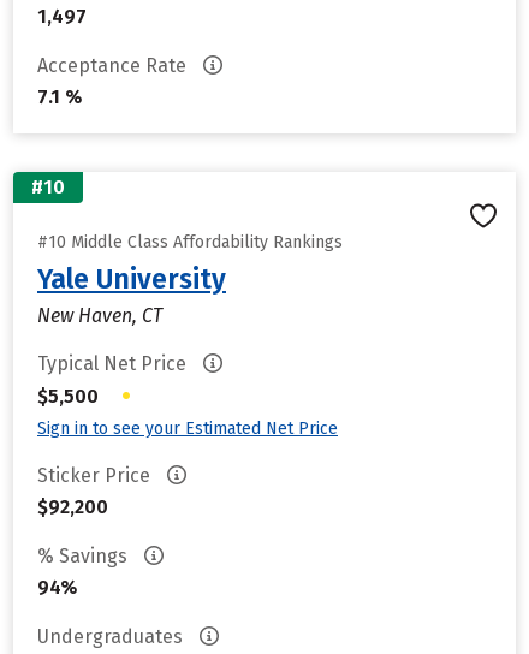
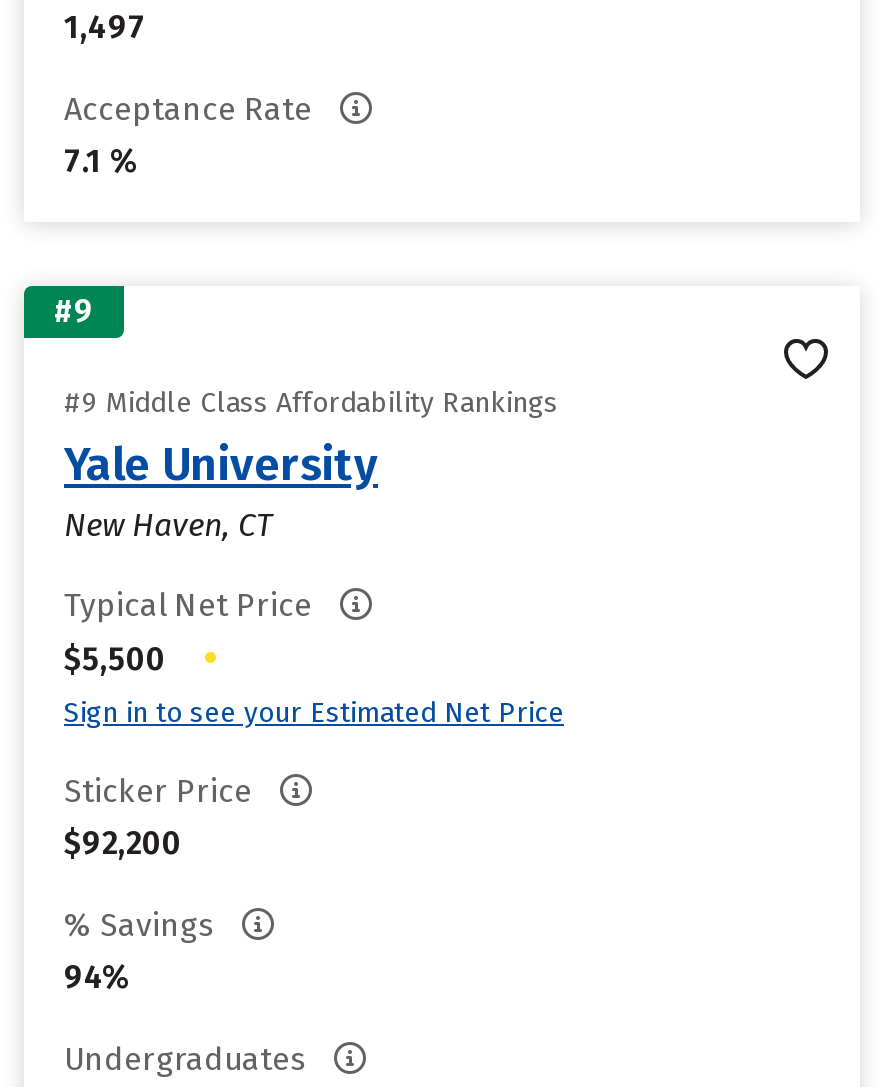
- #10
+ #9

- #10 Middle Class Affordability Rankings
+ #9 Middle Class Affordability Rankings
